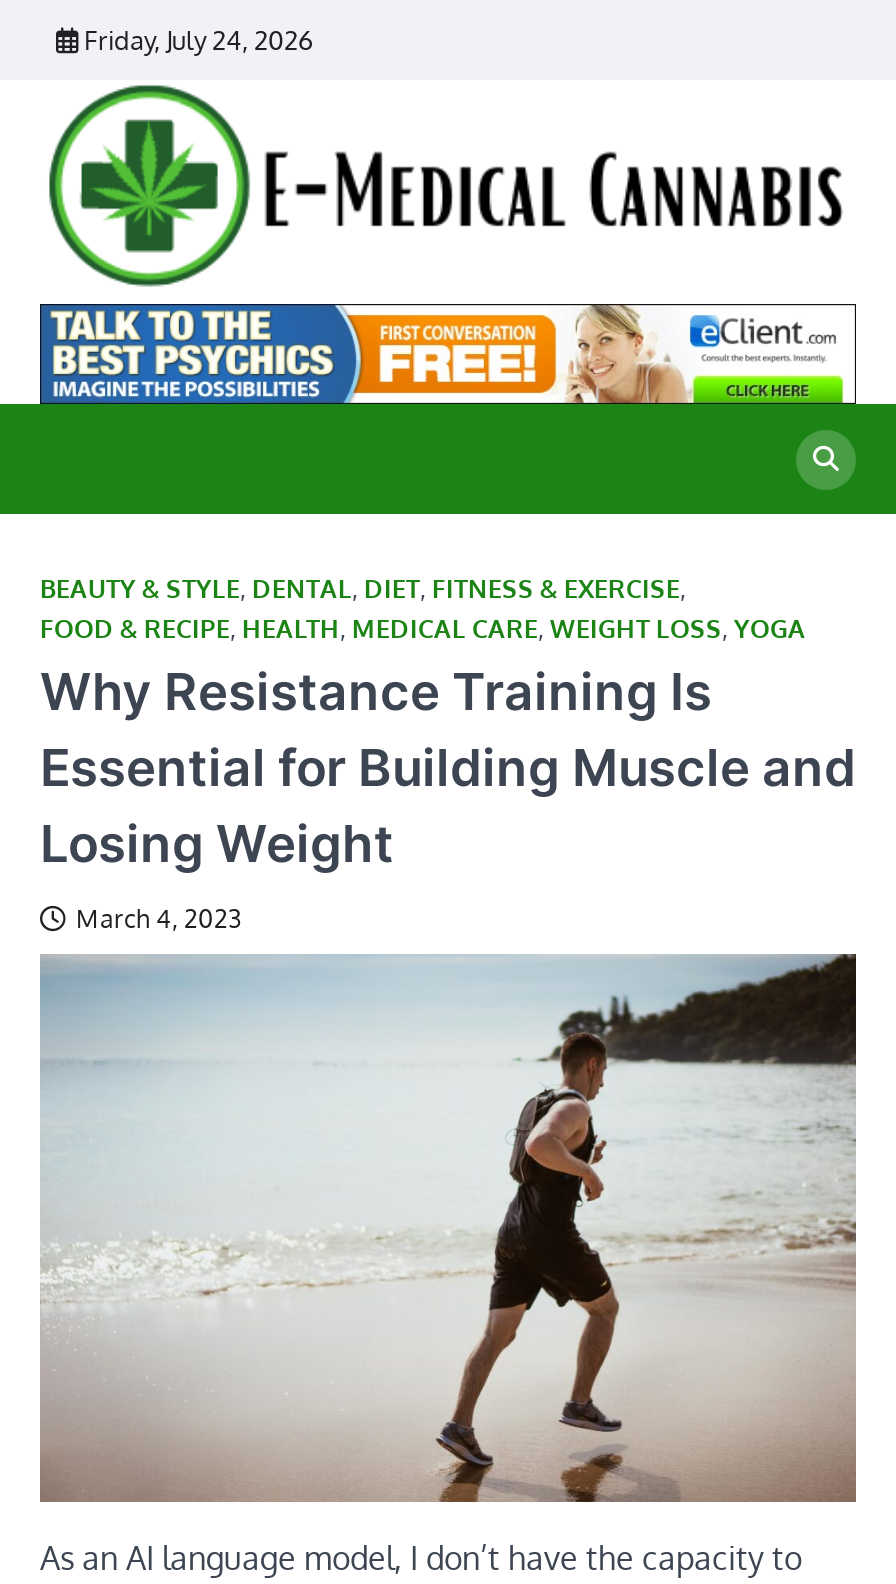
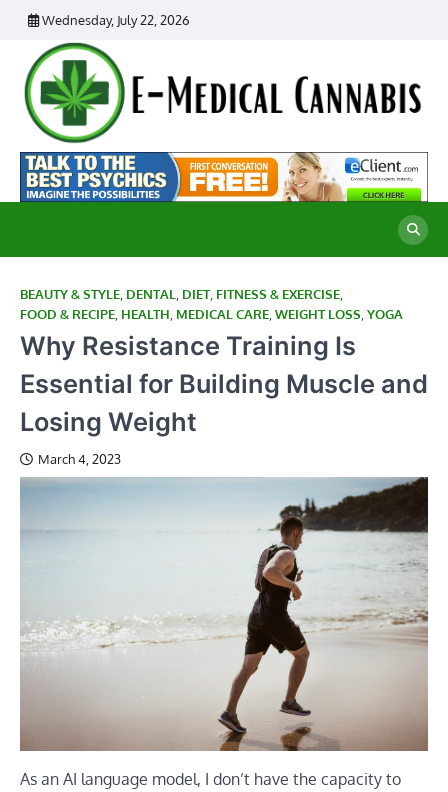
- Friday, July 24, 2026
+ Wednesday, July 22, 2026
